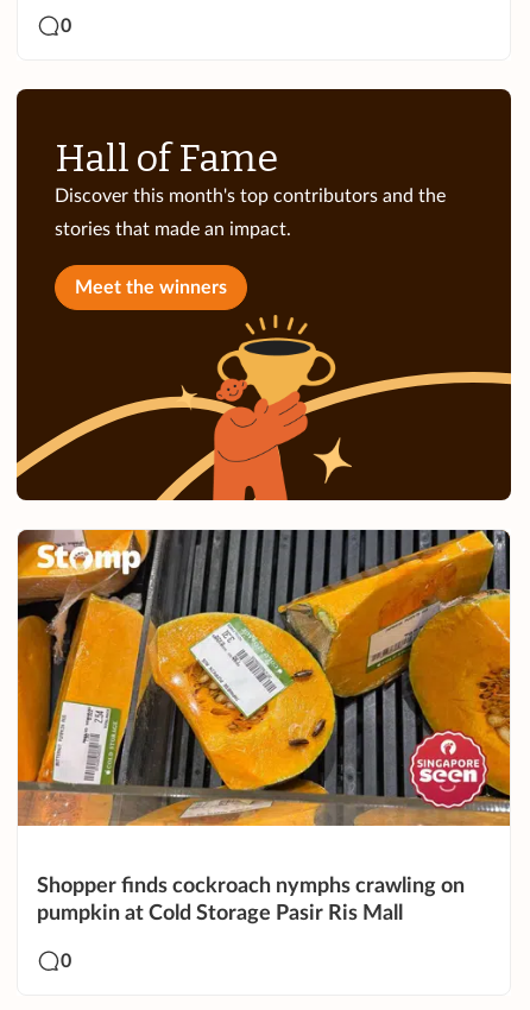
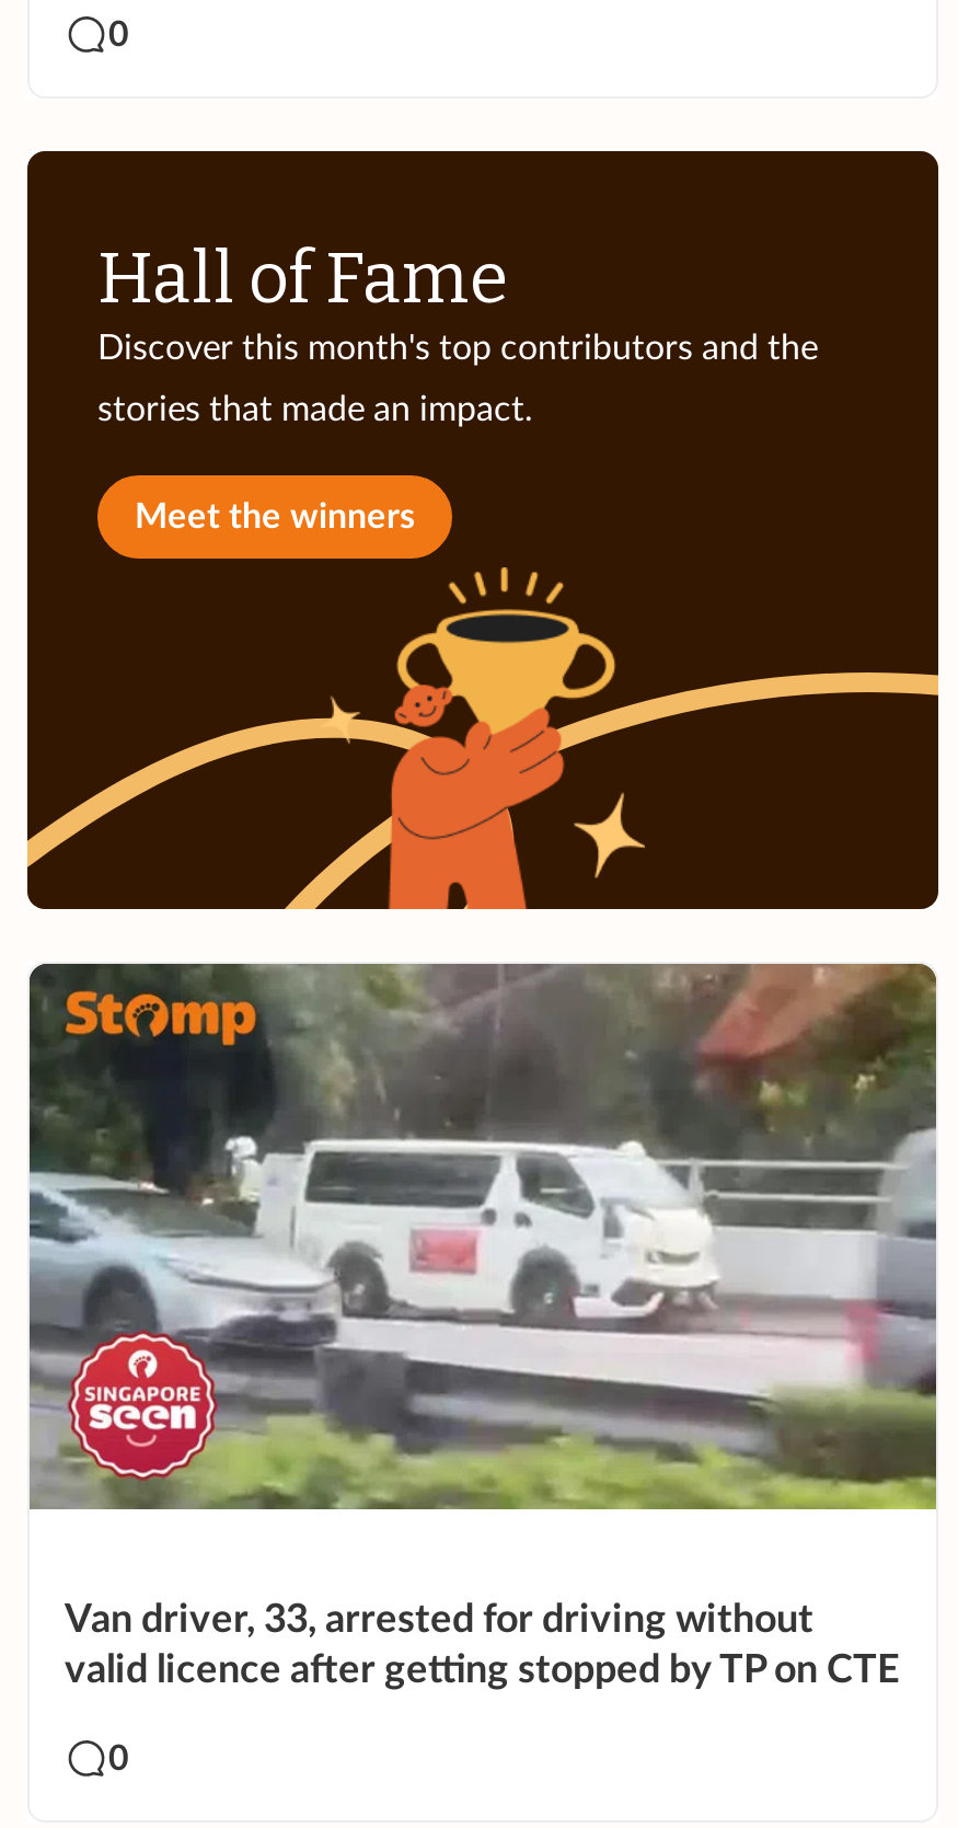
- [image]
+ [image]

- Shopper finds cockroach nymphs crawling on
- pumpkin at Cold Storage Pasir Ris Mall
+ Van driver, 33, arrested for driving without
+ valid licence after getting stopped by TP on CTE
